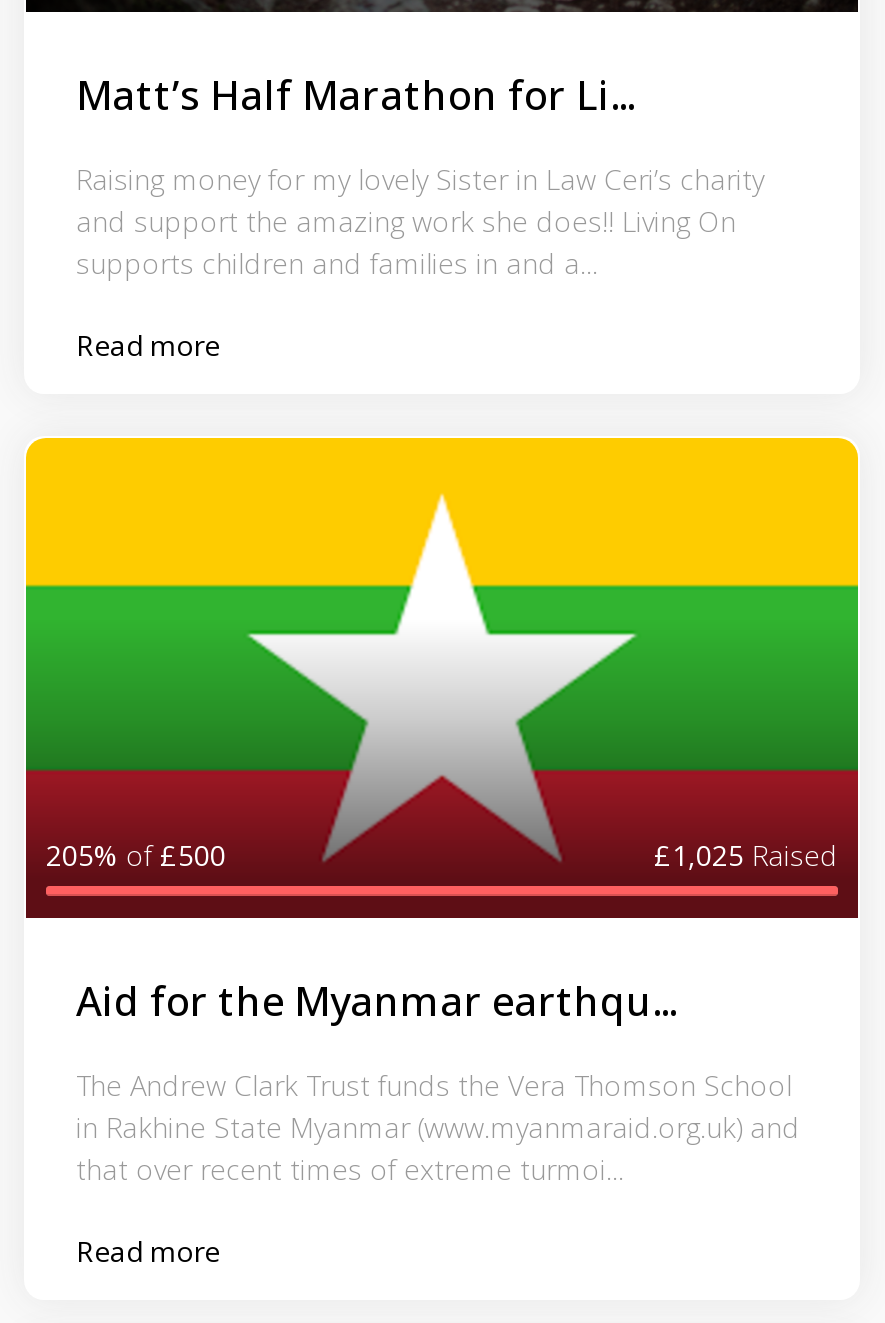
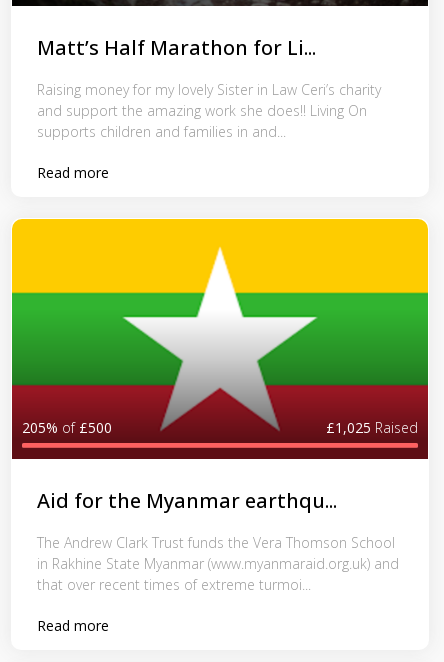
- supports children and families in and a...
+ supports children and families in and...
